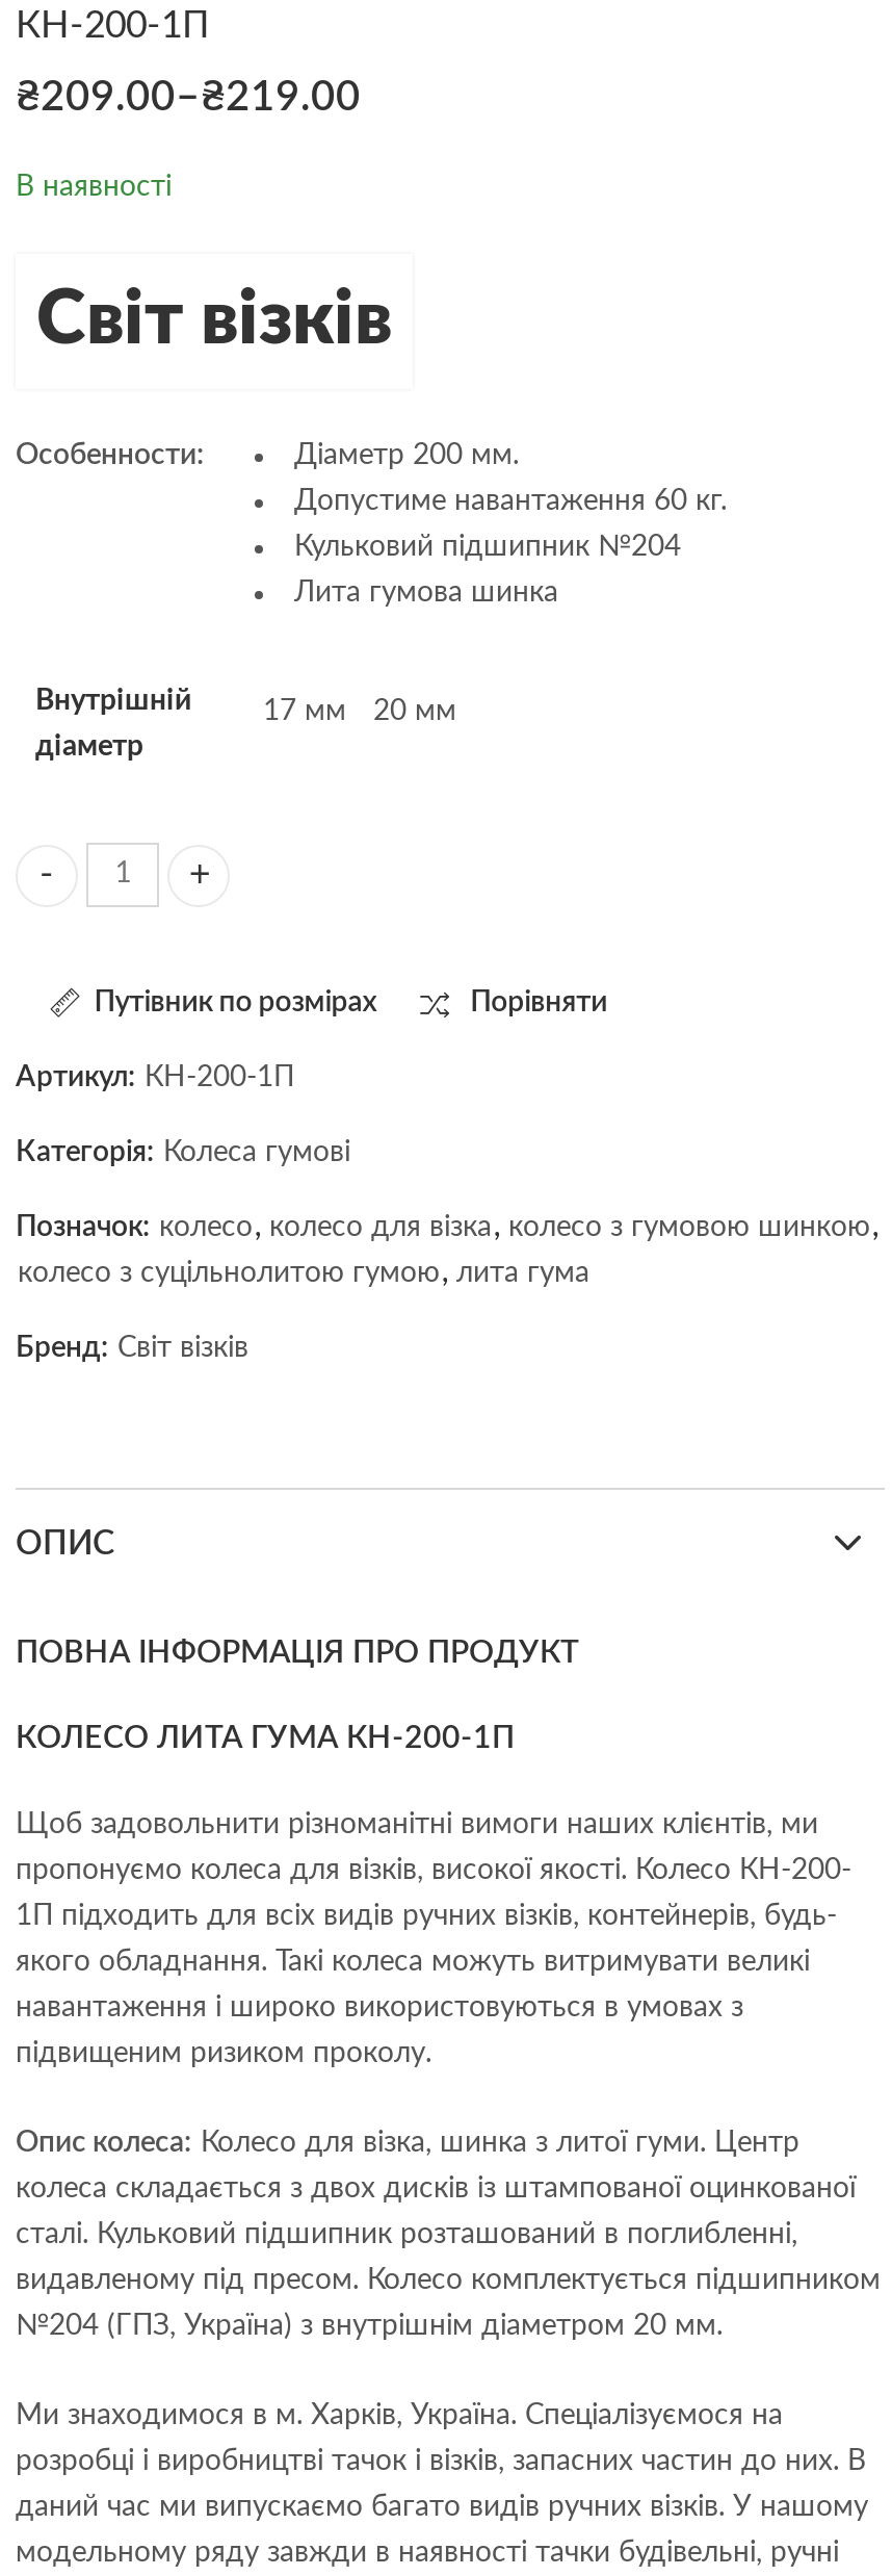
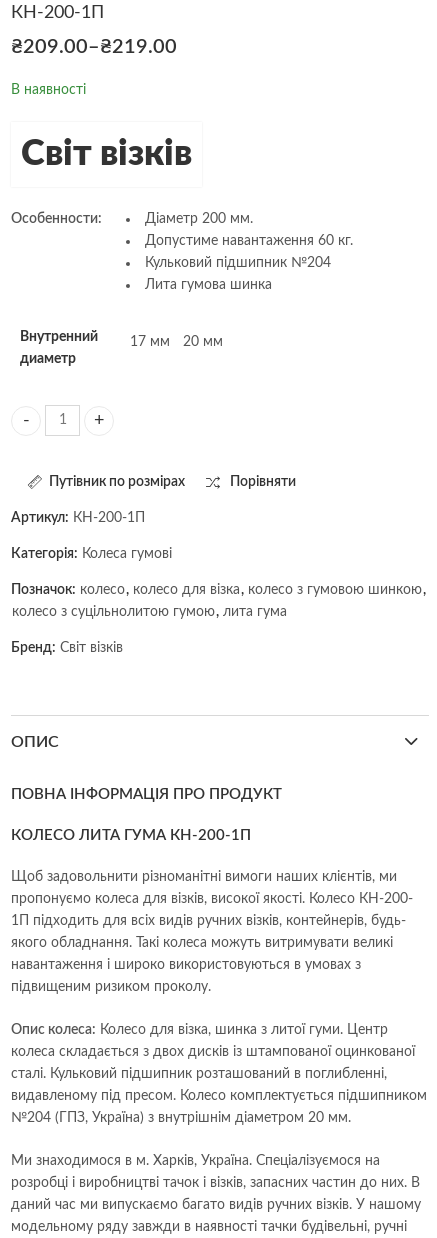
- Внутрішній
+ Внутренний

- діаметр
+ диаметр
